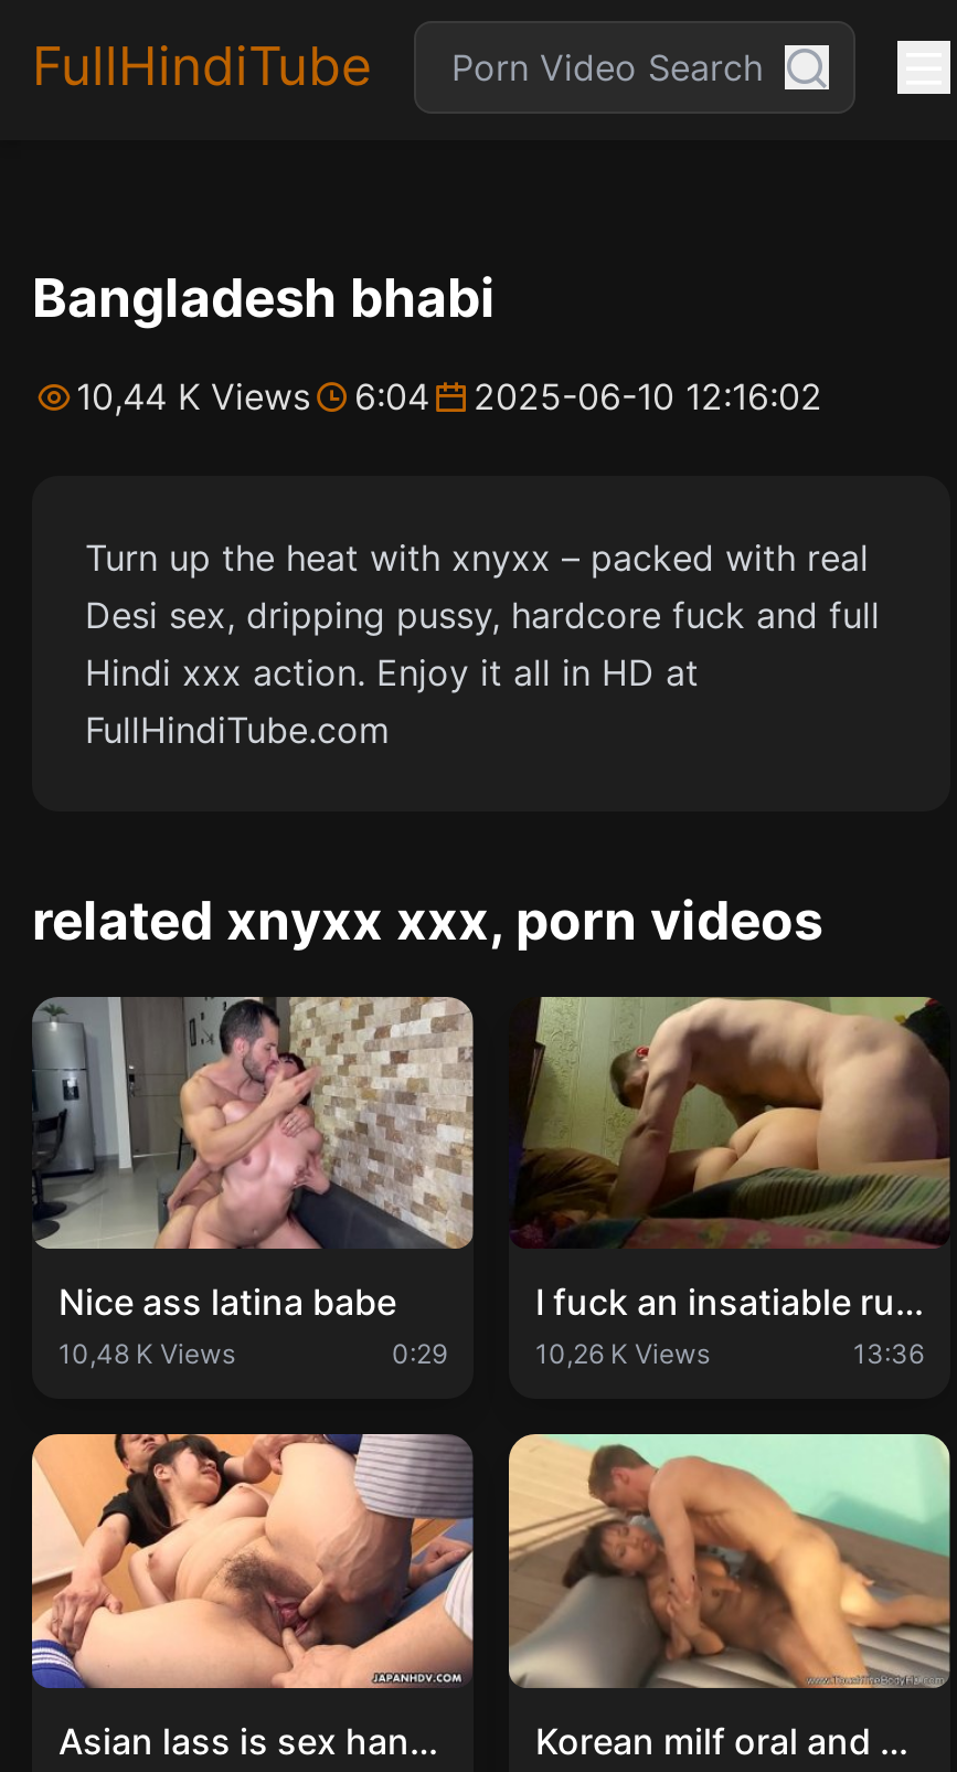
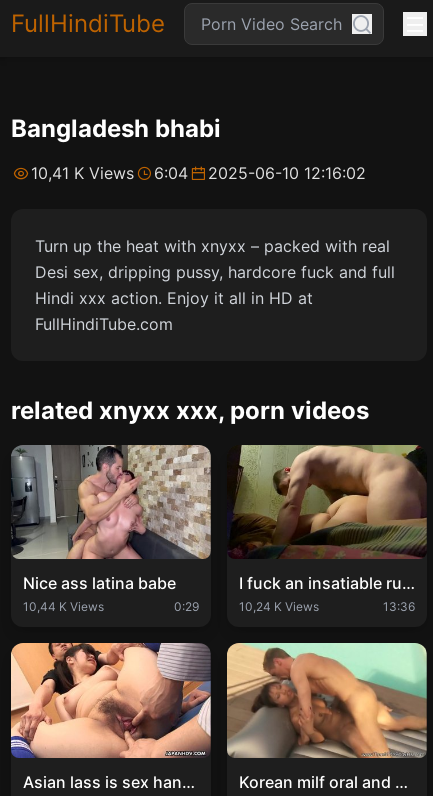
- 10,44 K Views 6:04 2025-06-10 12:16:02
+ 10,41 K Views 6:04 2025-06-10 12:16:02

- 10,48 K Views
+ 10,44 K Views

- 10,26 K Views
+ 10,24 K Views
